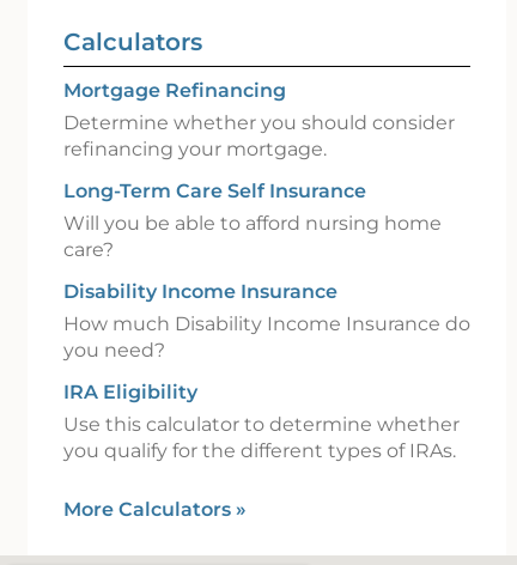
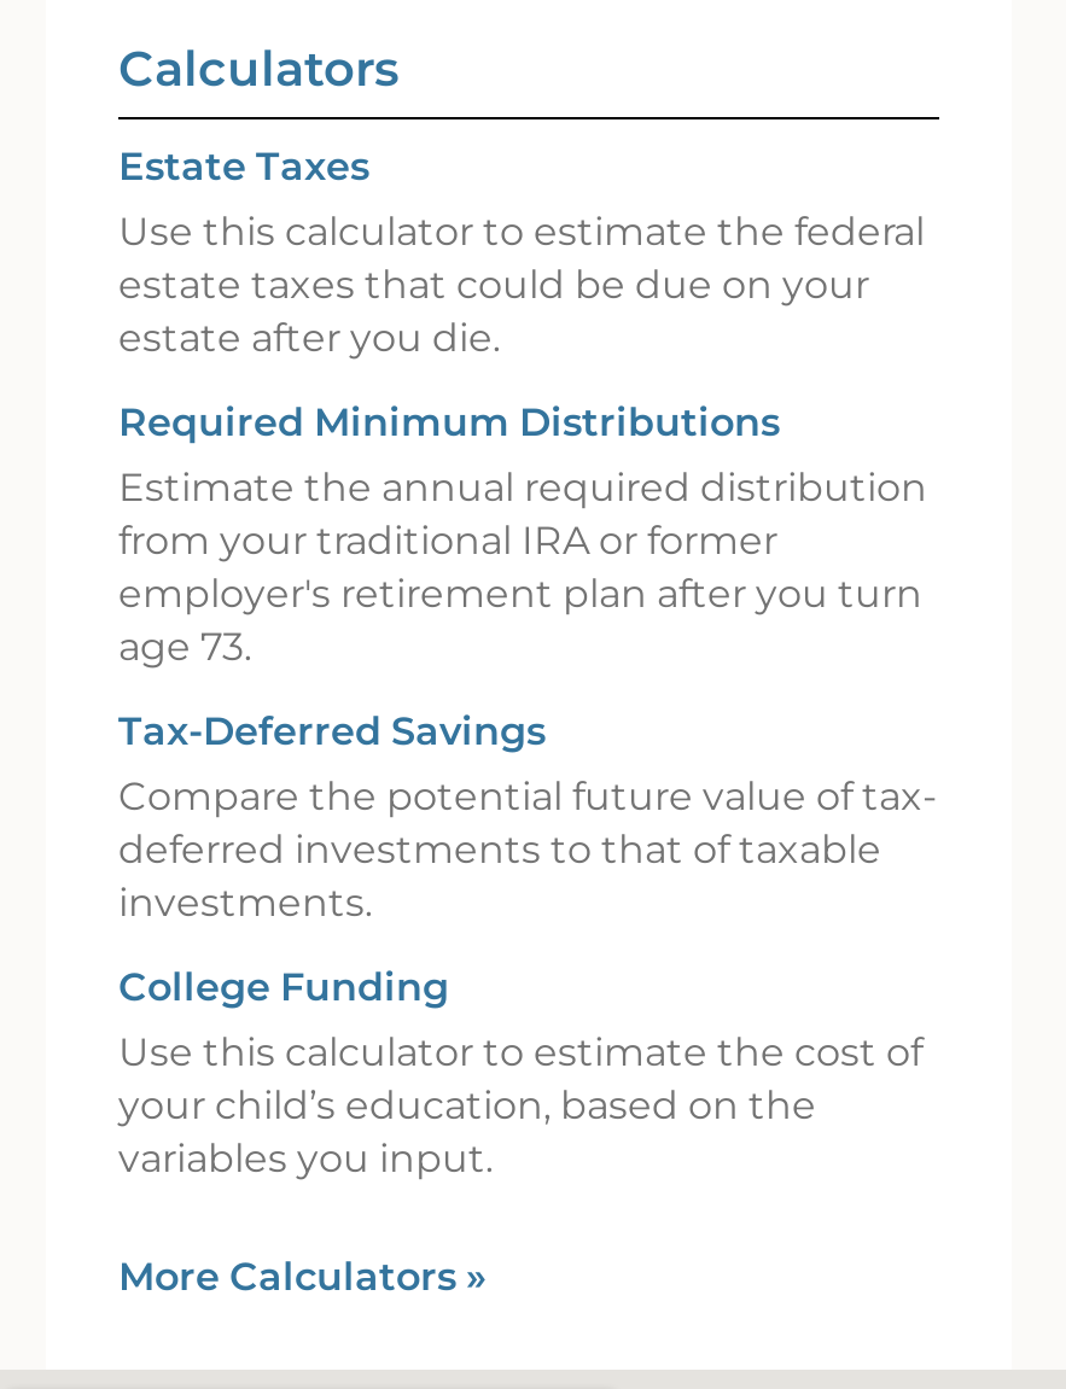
- Mortgage Refinancing
- Determine whether you should consider
- refinancing your mortgage.
+ Estate Taxes
+ Use this calculator to estimate the federal
+ estate taxes that could be due on your
+ estate after you die.

- Long-Term Care Self Insurance
- Will you be able to afford nursing home
- care?
+ Required Minimum Distributions
+ Estimate the annual required distribution
+ from your traditional IRA or former
+ employer's retirement plan after you turn
+ age 73.

- Disability Income Insurance
- How much Disability Income Insurance do
- you need?
+ Tax-Deferred Savings
+ Compare the potential future value of tax-
+ deferred investments to that of taxable
+ investments.

- IRA Eligibility
- Use this calculator to determine whether
- you qualify for the different types of IRAs.
+ College Funding
+ Use this calculator to estimate the cost of
+ your child’s education, based on the
+ variables you input.
